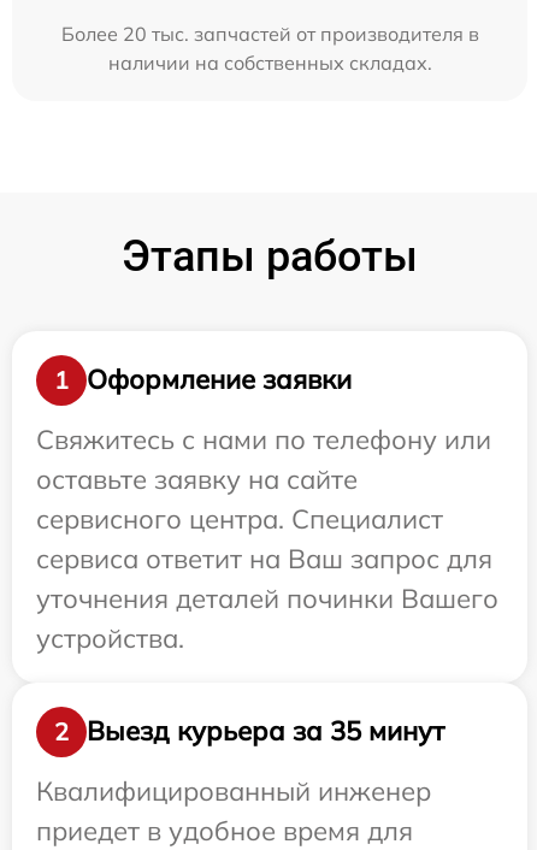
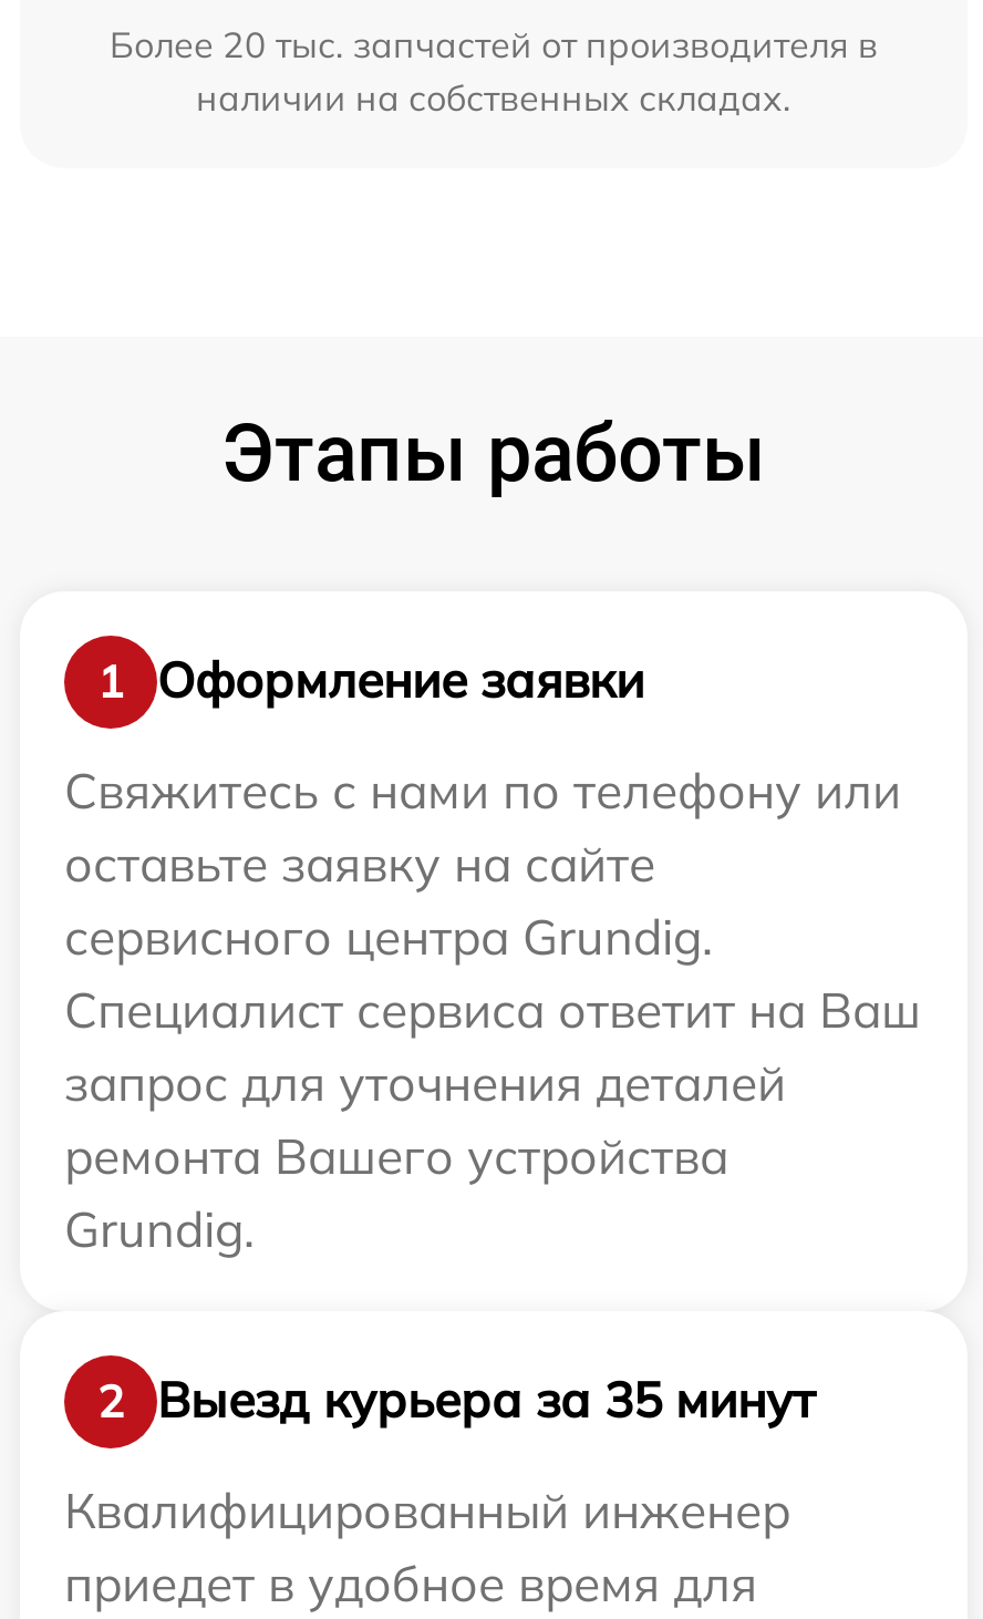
- сервисного центра. Специалист
- сервиса ответит на Ваш запрос для
- уточнения деталей починки Вашего
- устройства.
+ сервисного центра Grundig.
+ Специалист сервиса ответит на Ваш
+ запрос для уточнения деталей
+ ремонта Вашего устройства
+ Grundig.
